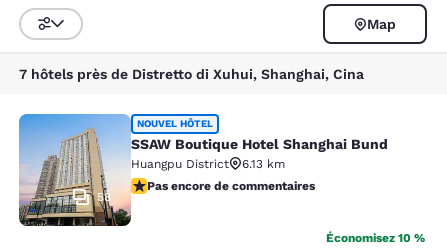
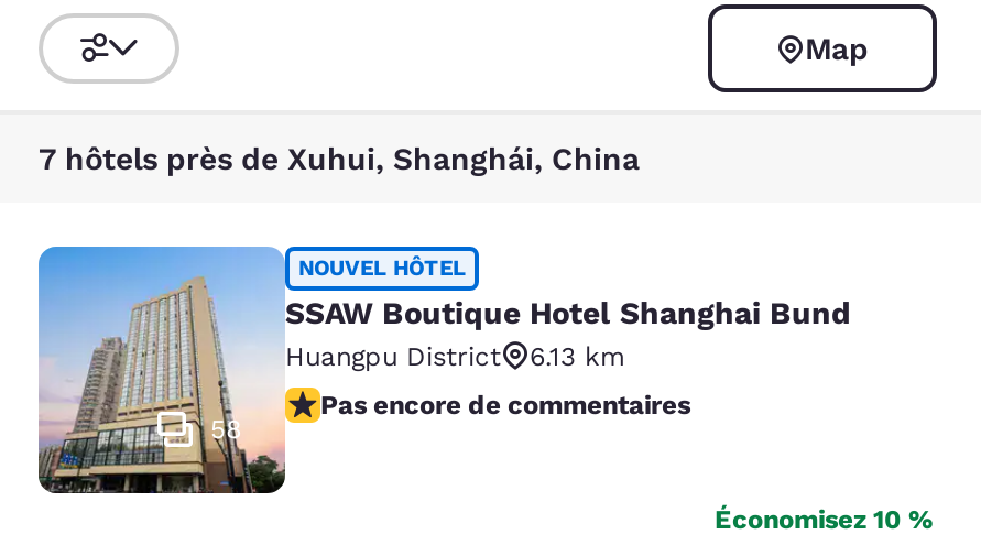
- 7 hôtels près de Distretto di Xuhui, Shanghai, Cina
+ 7 hôtels près de Xuhui, Shanghái, China
